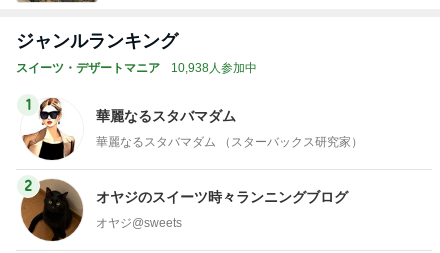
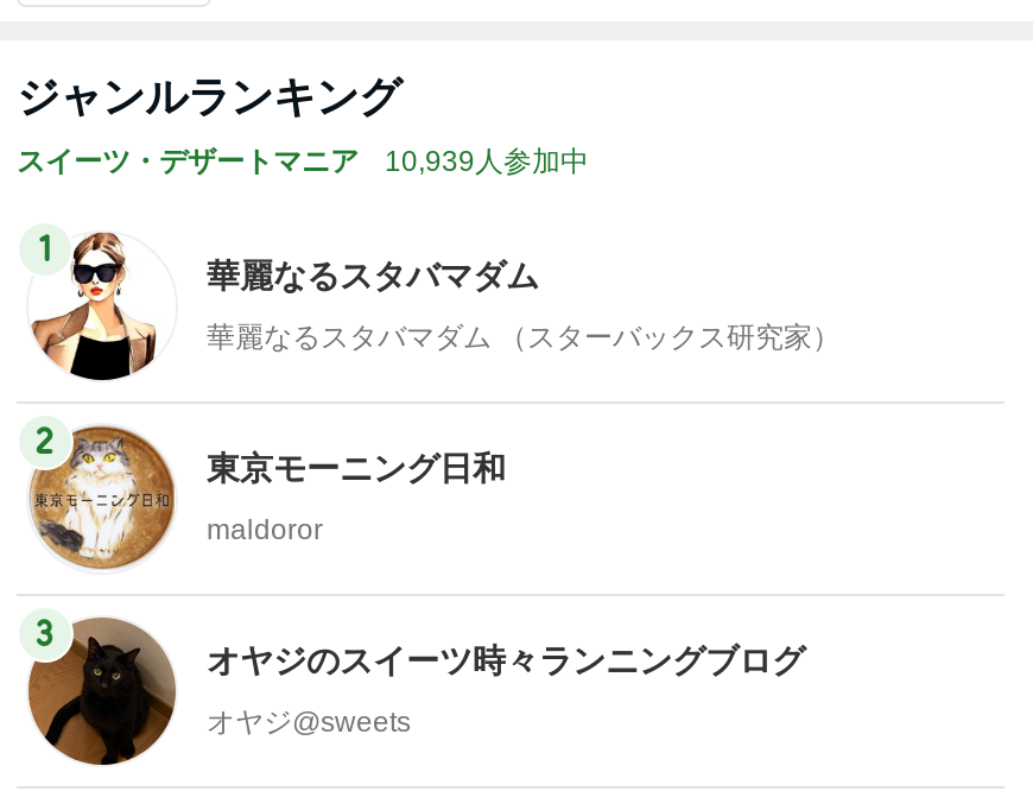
- スイーツ・デザートマニア 10,938人参加中
+ スイーツ・デザートマニア 10,939人参加中

+ [image]
+ 東京モーニング日和
+ maldoror
+ 3
